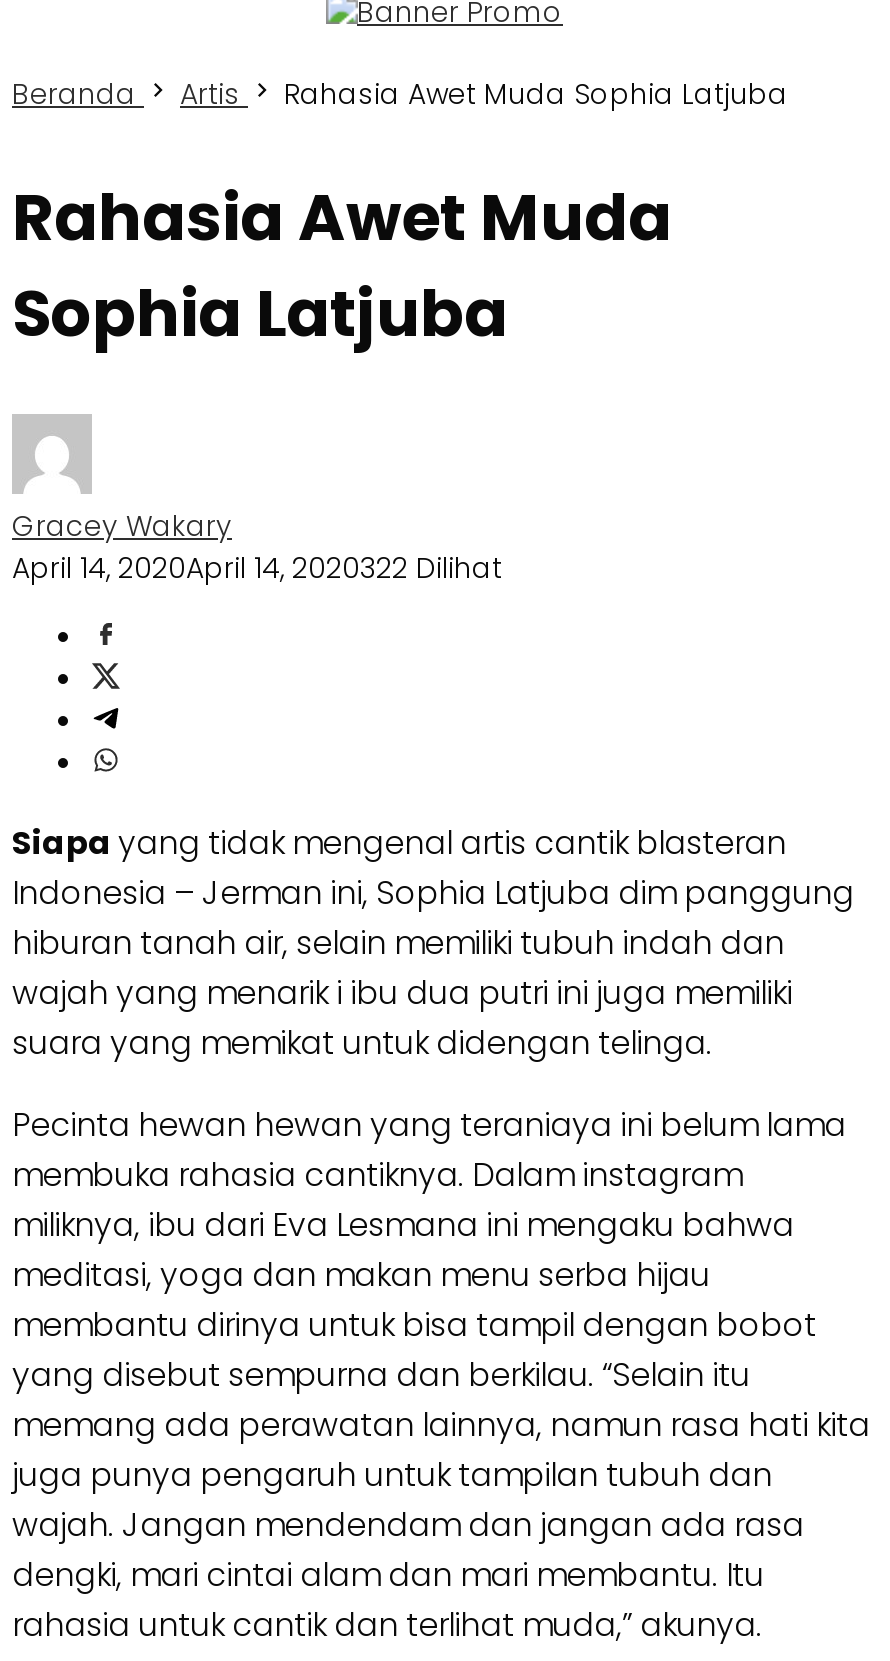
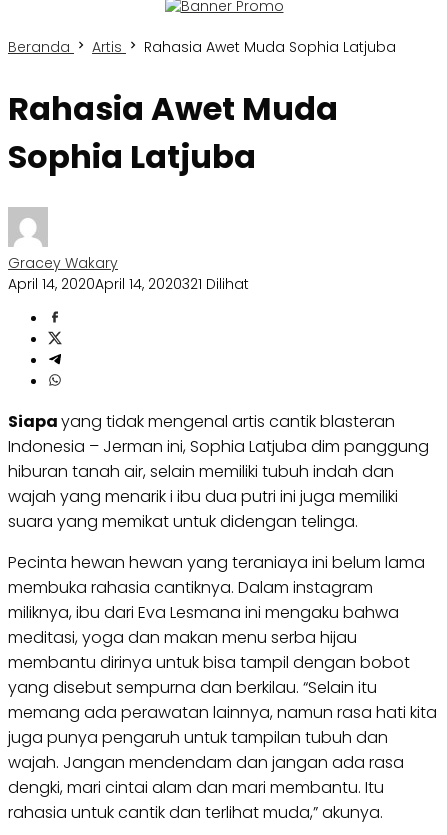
- April 14, 2020April 14, 2020322 Dilihat
+ April 14, 2020April 14, 2020321 Dilihat
